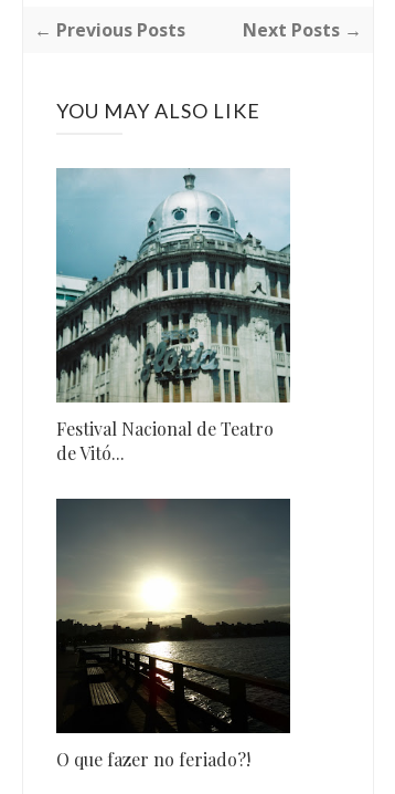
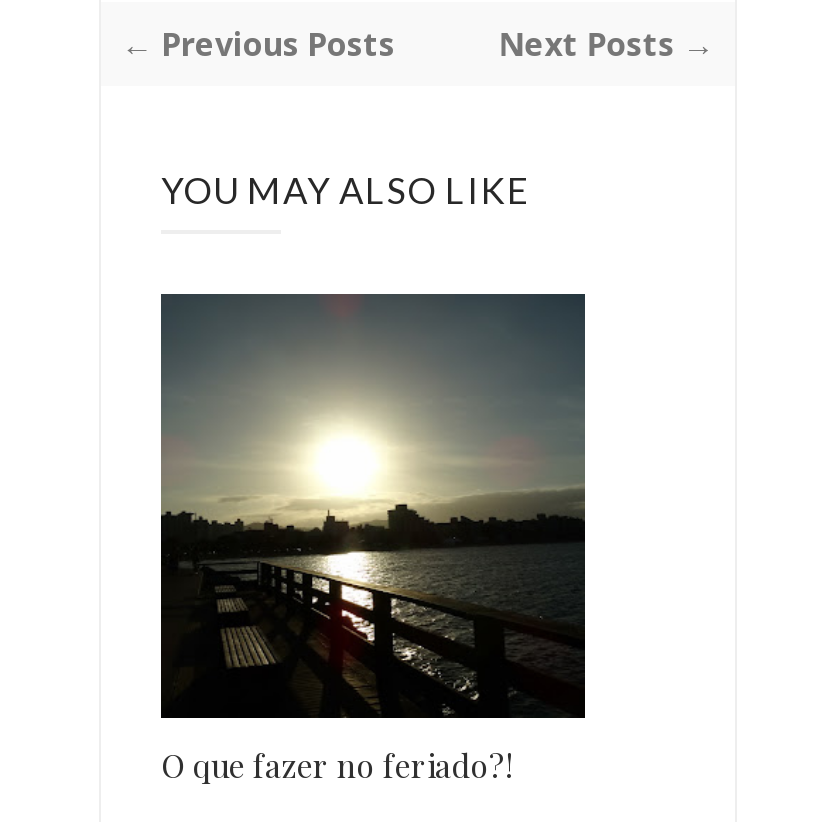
- [image]
- Festival Nacional de Teatro
- de Vitó...
